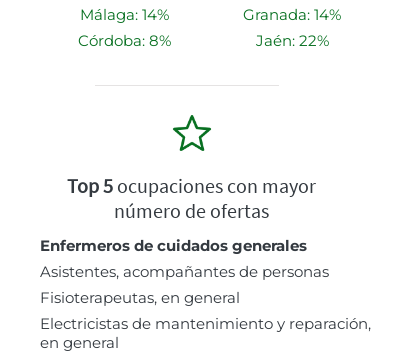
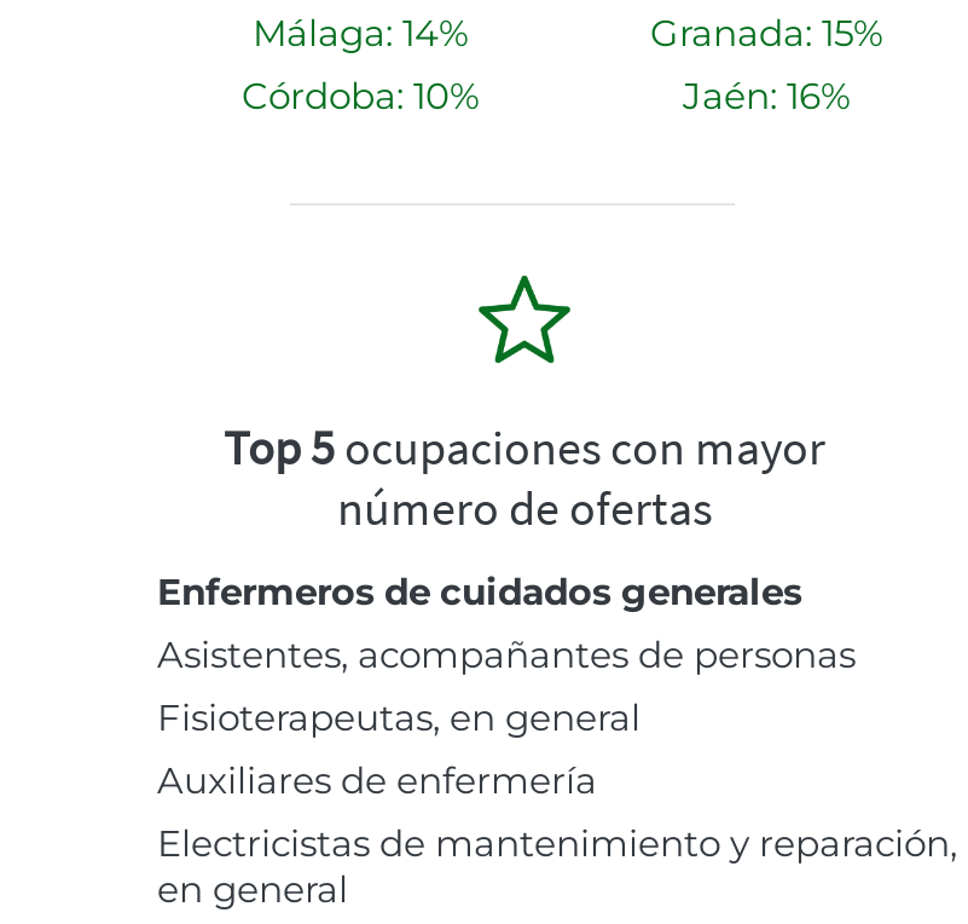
- Granada: 14%
+ Granada: 15%

- Córdoba: 8%
+ Córdoba: 10%

- Jaén: 22%
+ Jaén: 16%

+ Auxiliares de enfermería
